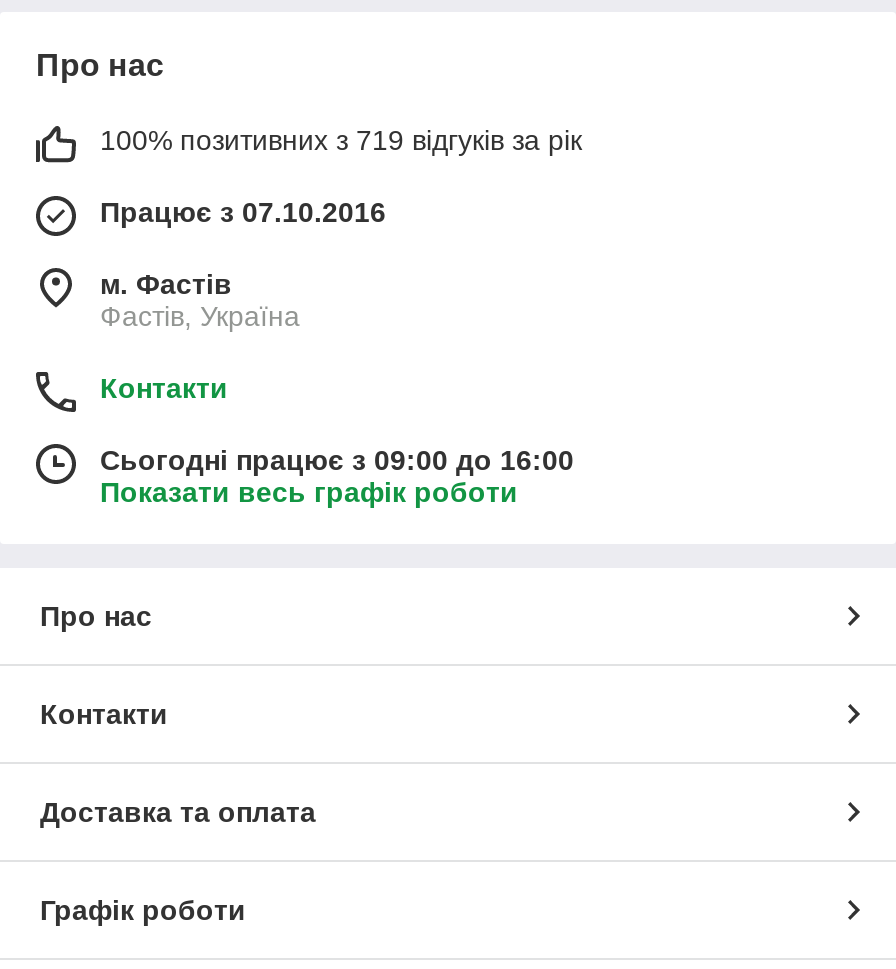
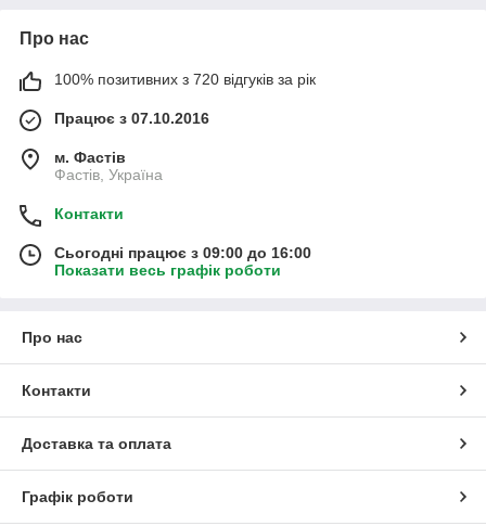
- 100% позитивних з 719 відгуків за рік
+ 100% позитивних з 720 відгуків за рік
